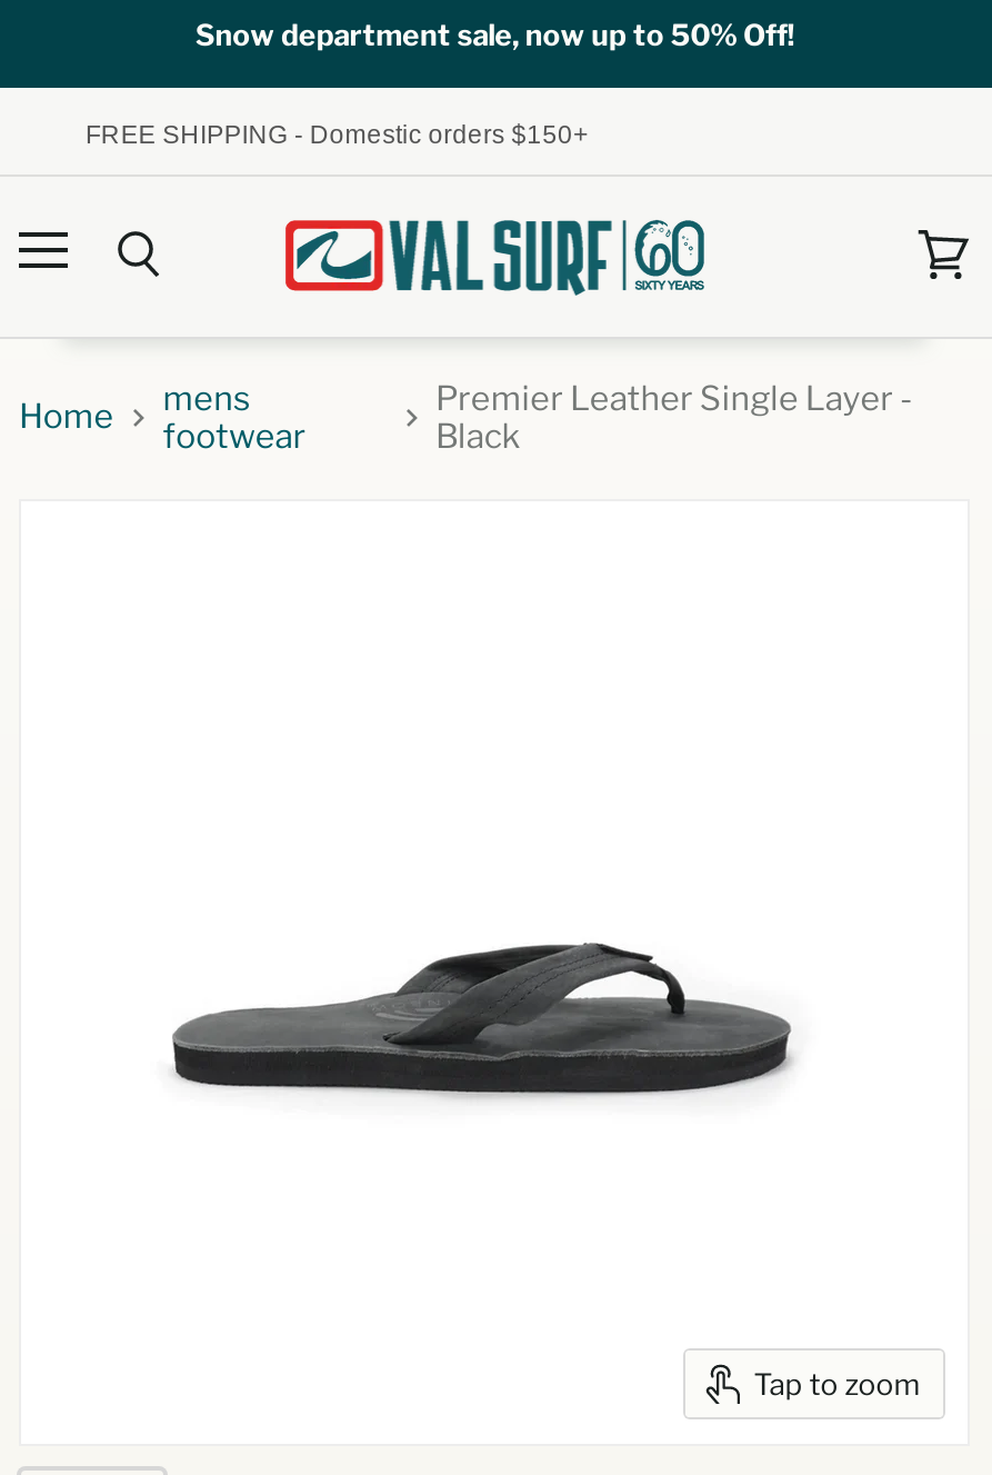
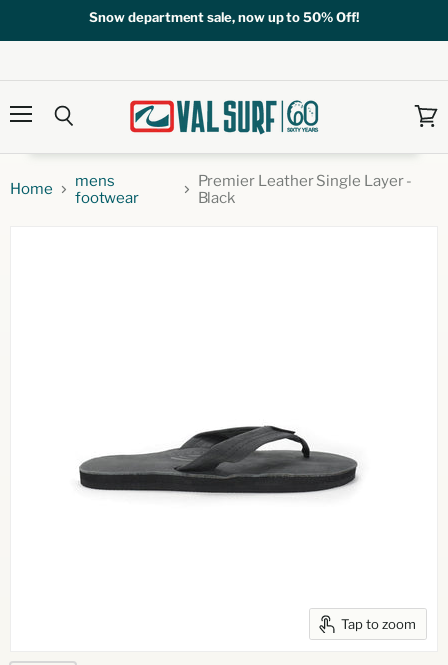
- FREE SHIPPING - Domestic orders $150+
